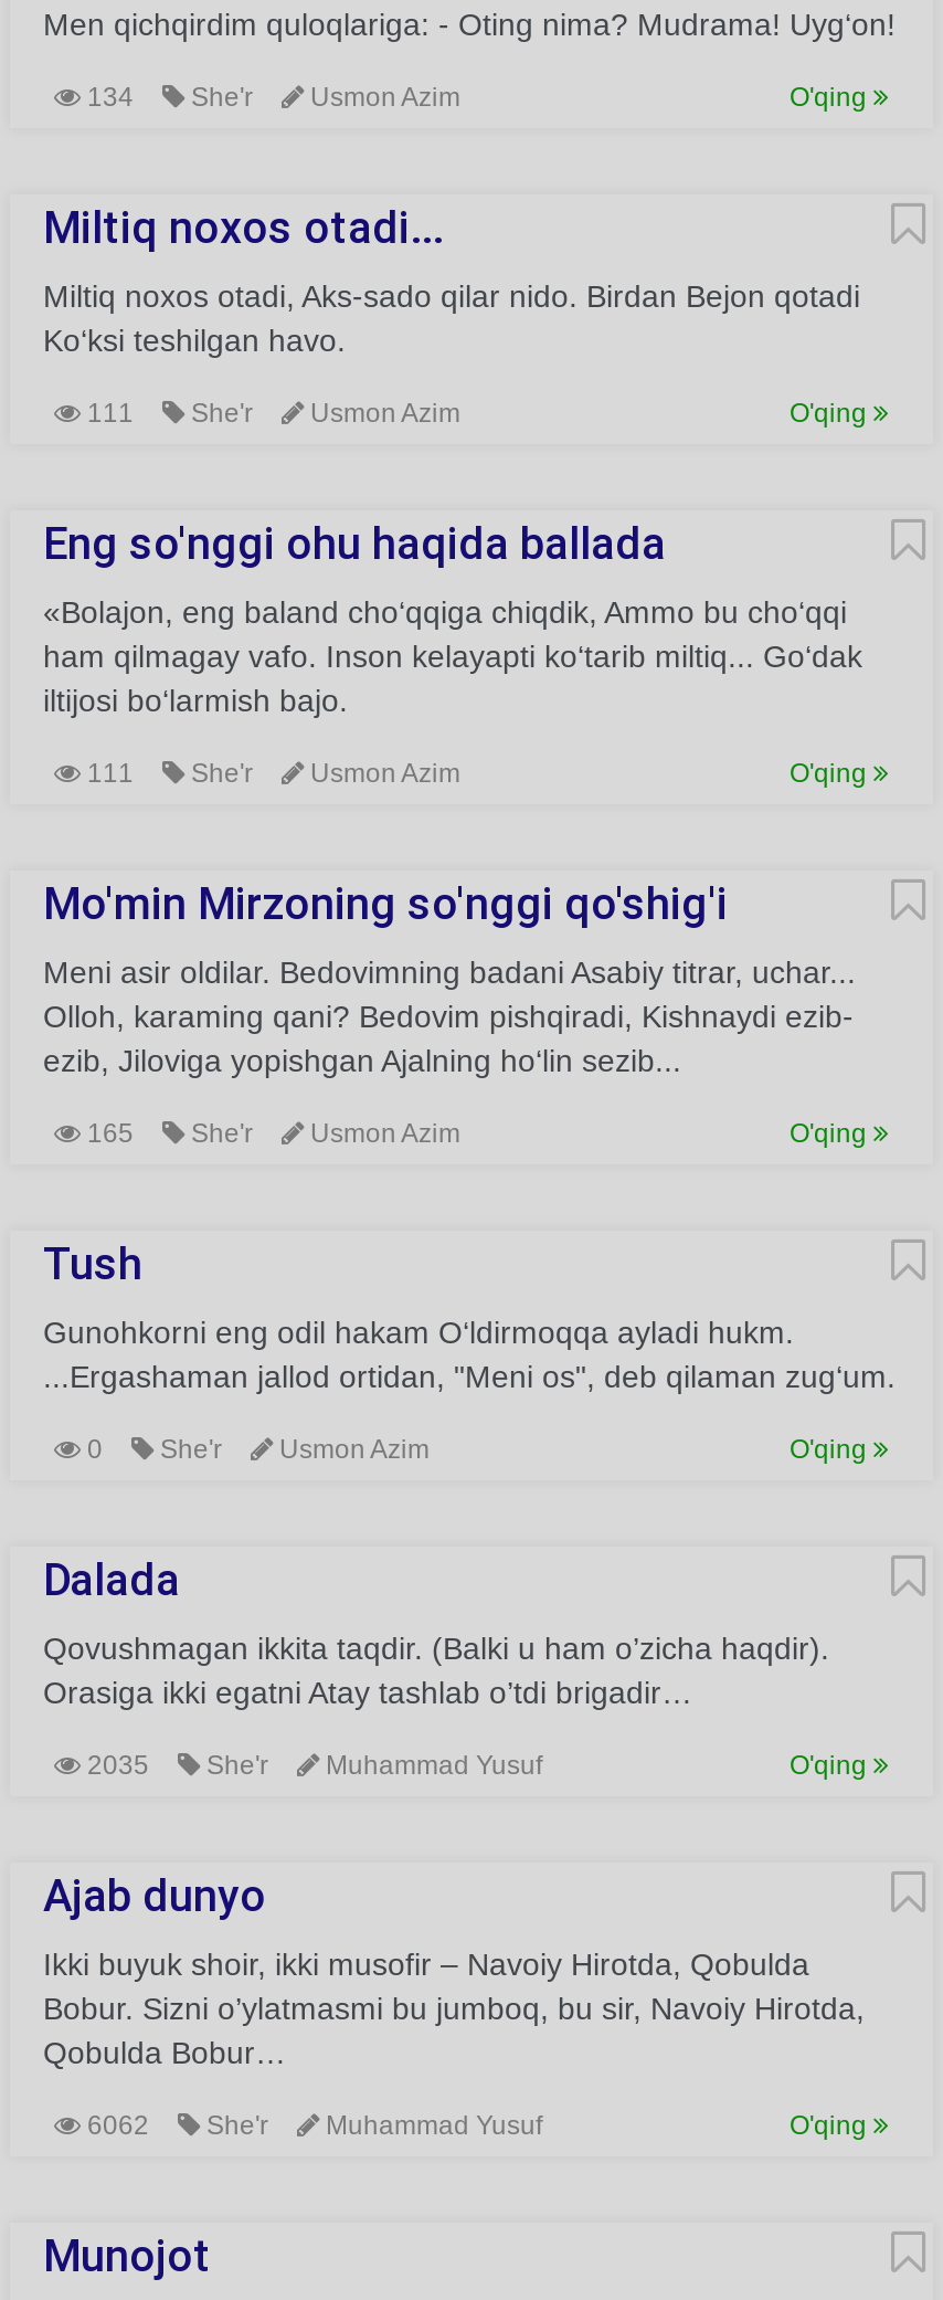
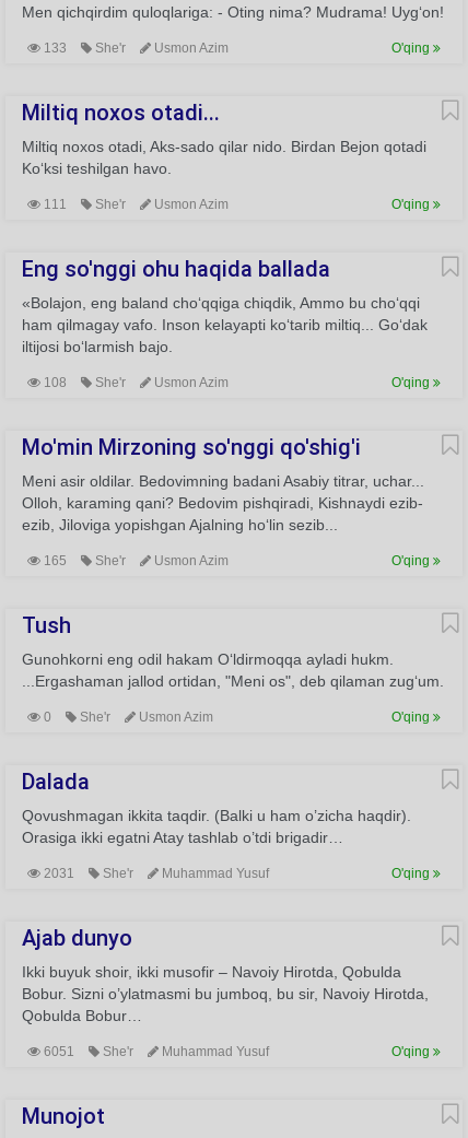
- 134 She'r Usmon Azim
+ 133 She'r Usmon Azim

- 111 She'r Usmon Azim
+ 108 She'r Usmon Azim

- 2035 She'r Muhammad Yusuf
+ 2031 She'r Muhammad Yusuf

- 6062 She'r Muhammad Yusuf
+ 6051 She'r Muhammad Yusuf
